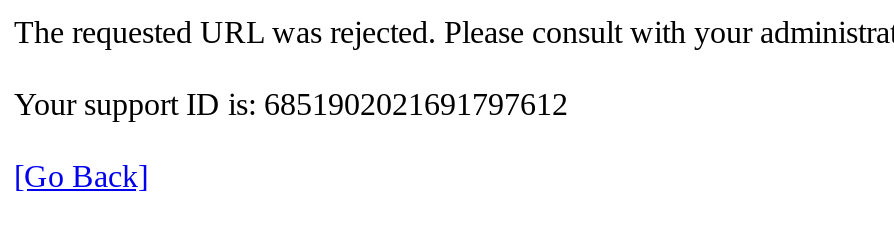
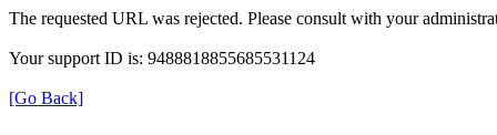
- Your support ID is: 6851902021691797612
+ Your support ID is: 9488818855685531124
